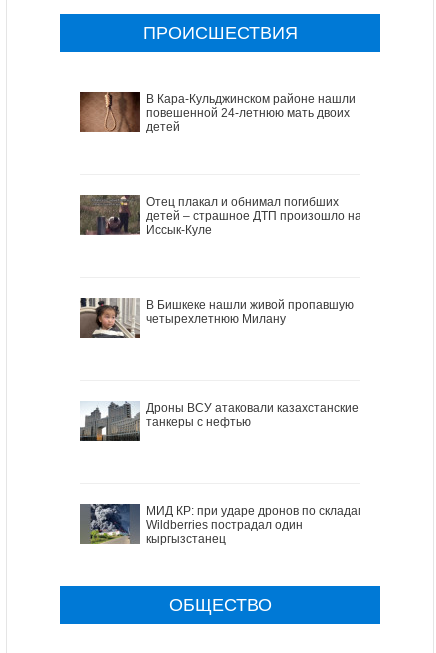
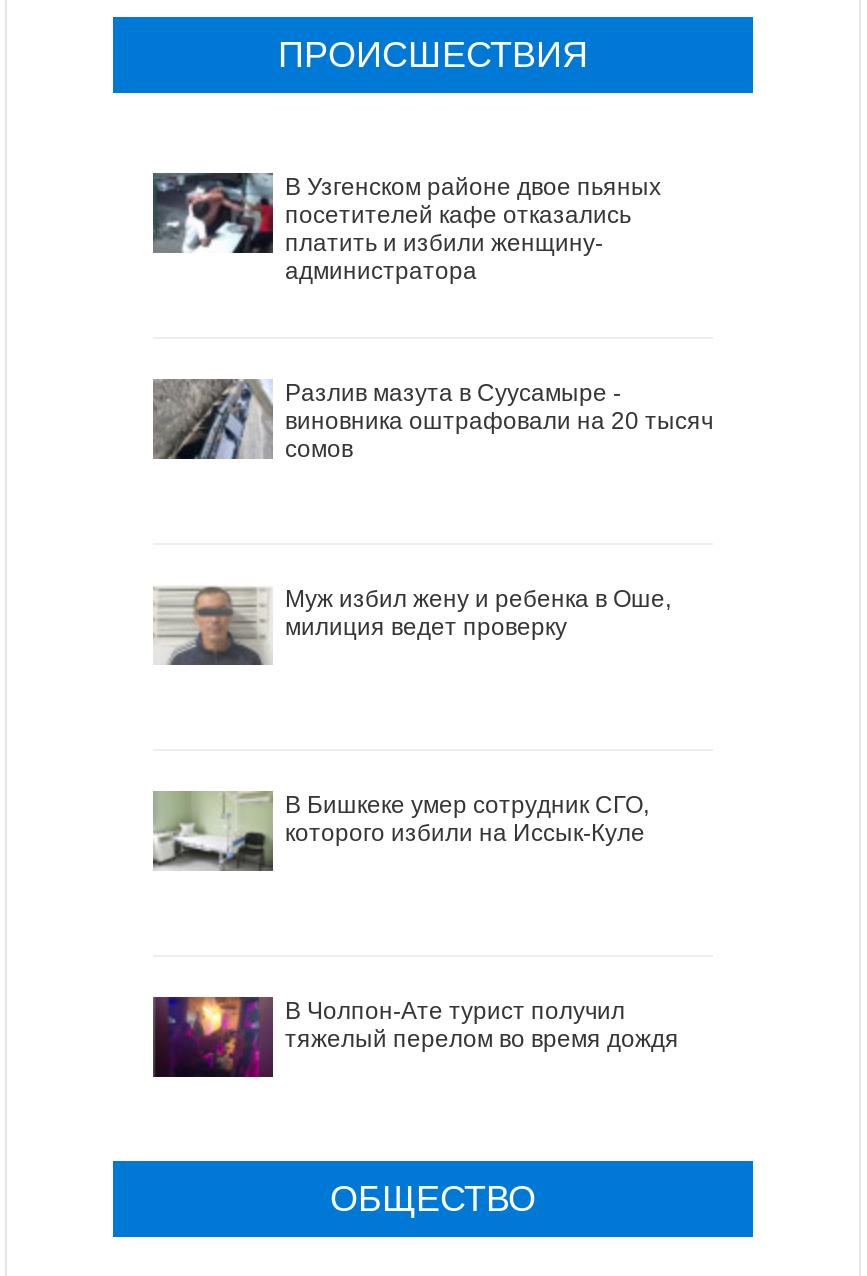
- [image]
- В Кара-Кульджинском районе нашли
- повешенной 24-летнюю мать двоих
- детей
+ [image]
+ В Узгенском районе двое пьяных
+ посетителей кафе отказались
+ платить и избили женщину-
+ администратора

- [image]
- Отец плакал и обнимал погибших
- детей – страшное ДТП произошло на
- Иссык-Куле
+ [image]
+ Разлив мазута в Суусамыре -
+ виновника оштрафовали на 20 тысяч
+ сомов

- [image]
- В Бишкеке нашли живой пропавшую
- четырехлетнюю Милану
+ [image]
+ Муж избил жену и ребенка в Оше,
+ милиция ведет проверку

- [image]
- Дроны ВСУ атаковали казахстанские
- танкеры с нефтью
+ [image]
+ В Бишкеке умер сотрудник СГО,
+ которого избили на Иссык-Куле

- [image]
- МИД КР: при ударе дронов по складам
- Wildberries пострадал один
- кыргызстанец
+ [image]
+ В Чолпон-Ате турист получил
+ тяжелый перелом во время дождя
